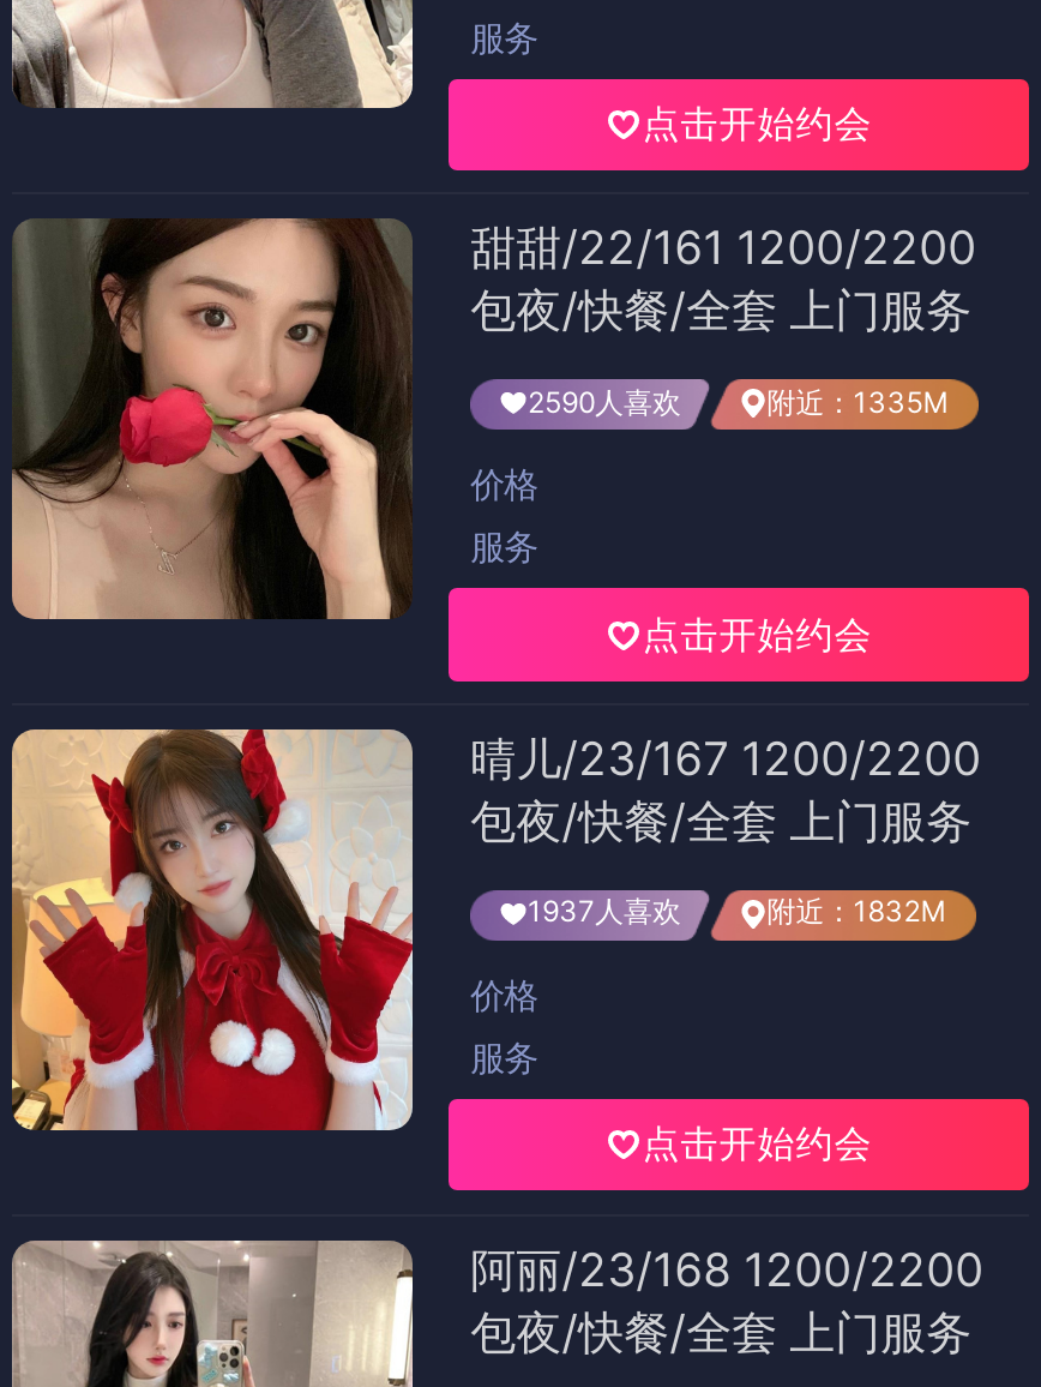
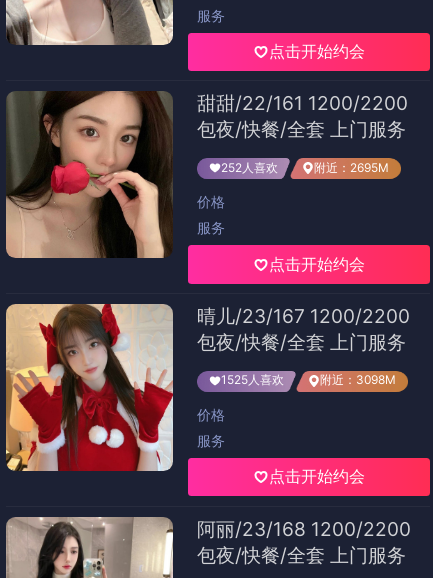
- 2590人喜欢
+ 252人喜欢

- 附近：1335M
+ 附近：2695M

- 1937人喜欢
+ 1525人喜欢

- 附近：1832M
+ 附近：3098M
